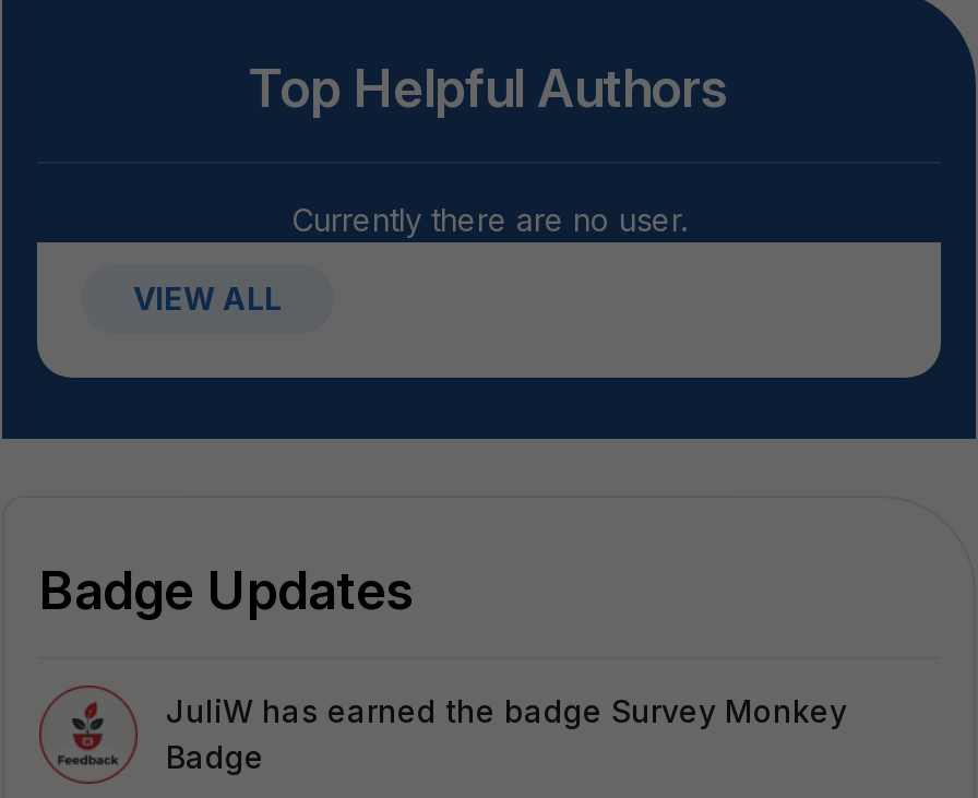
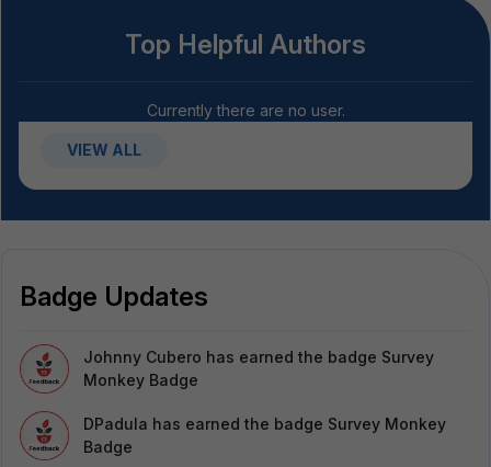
- JuliW has earned the badge Survey Monkey
+ Johnny Cubero has earned the badge Survey
+ Monkey Badge
+ DPadula has earned the badge Survey Monkey
